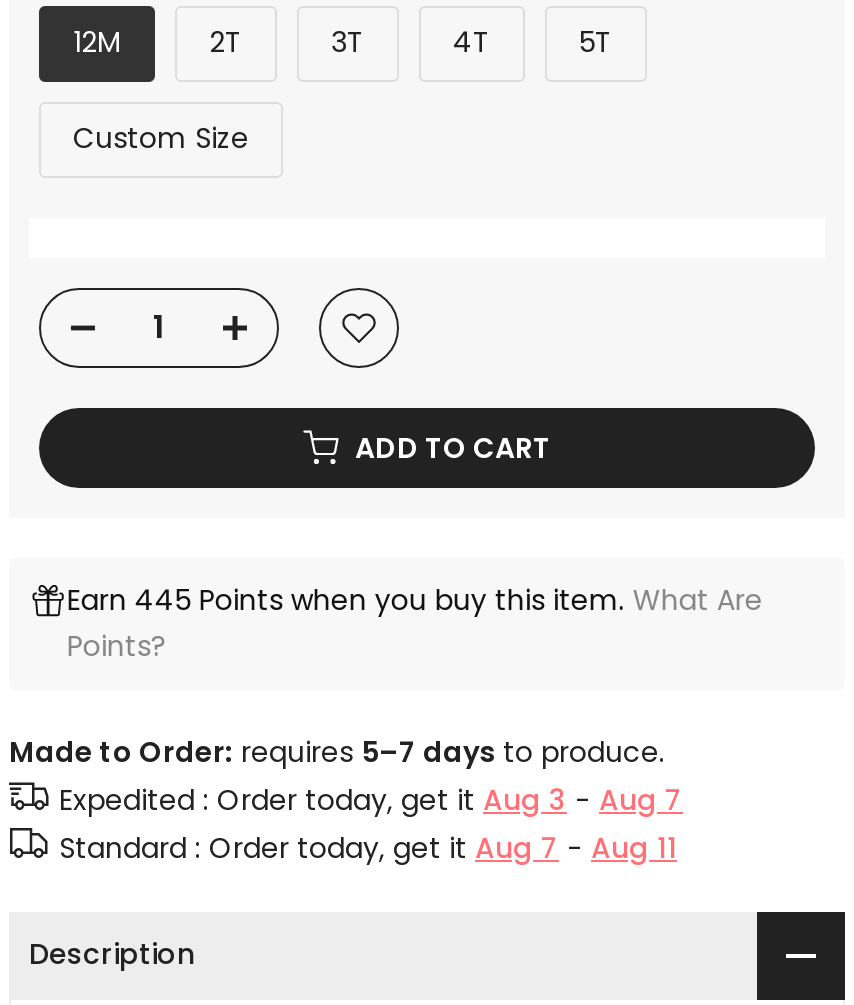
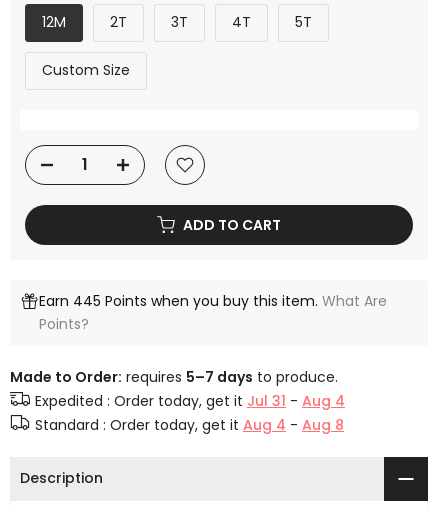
- Expedited : Order today, get it Aug 3 - Aug 7
+ Expedited : Order today, get it Jul 31 - Aug 4

- Standard : Order today, get it Aug 7 - Aug 11
+ Standard : Order today, get it Aug 4 - Aug 8
